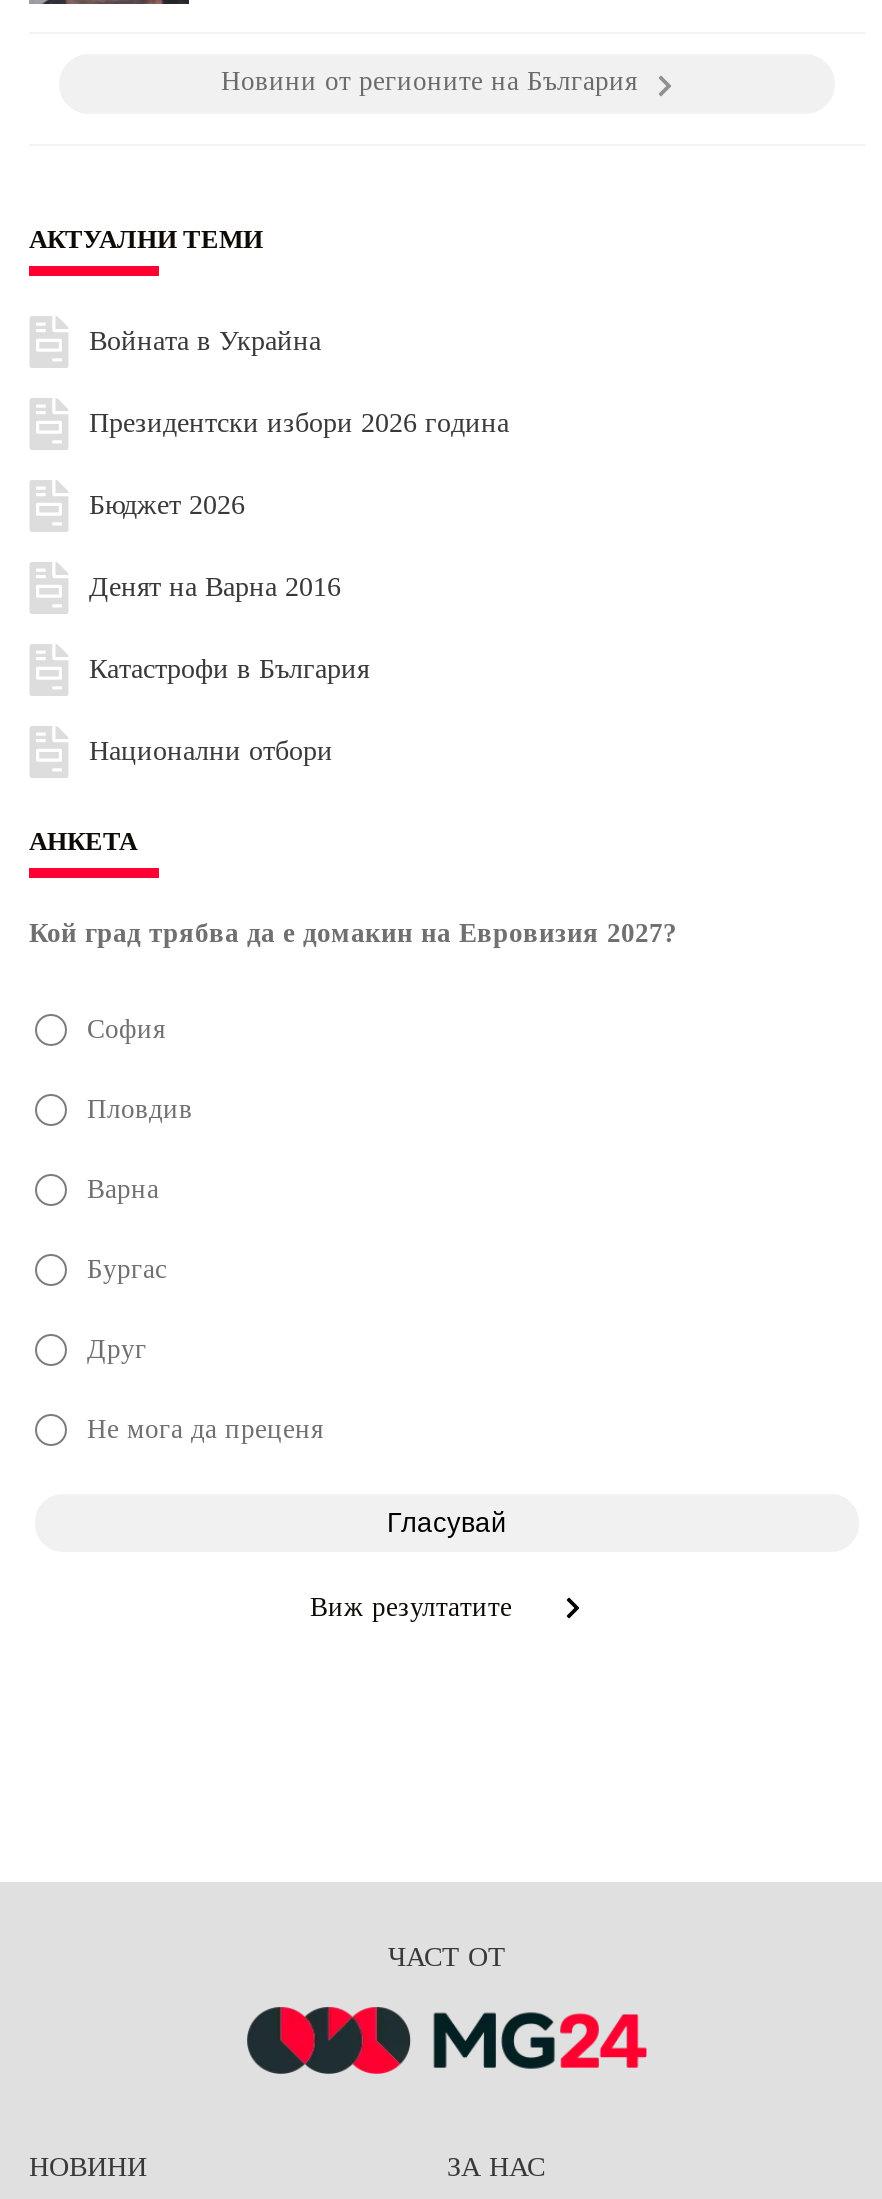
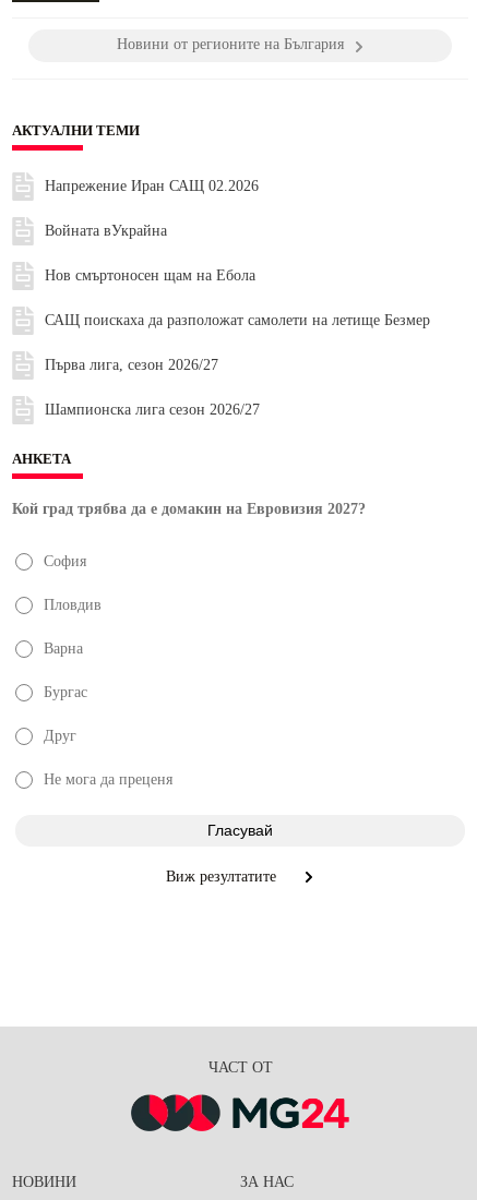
- Войната в Украйна
+ Напрежение Иран САЩ 02.2026

- Президентски избори 2026 година
+ Войната вУкрайна

- Бюджет 2026
+ Нов смъртоносен щам на Ебола

- Денят на Варна 2016
+ САЩ поискаха да разположат самолети на летище Безмер

- Катастрофи в България
+ Първа лига, сезон 2026/27

- Национални отбори
+ Шампионска лига сезон 2026/27
